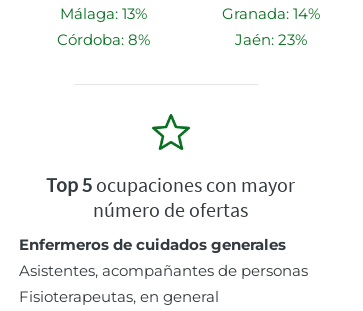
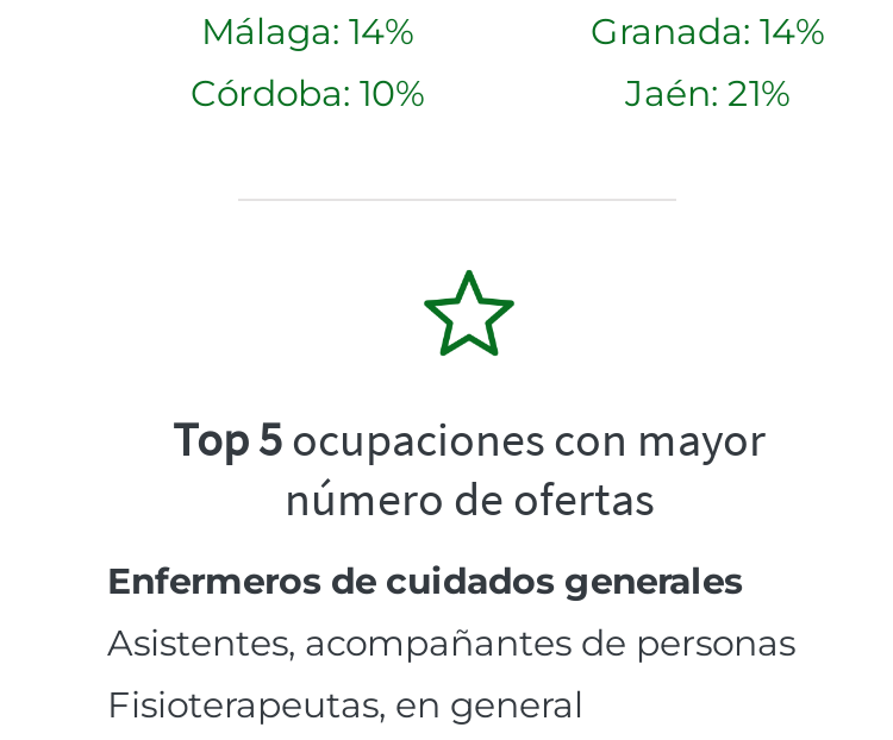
- Málaga: 13%
+ Málaga: 14%

- Córdoba: 8%
+ Córdoba: 10%

- Jaén: 23%
+ Jaén: 21%
